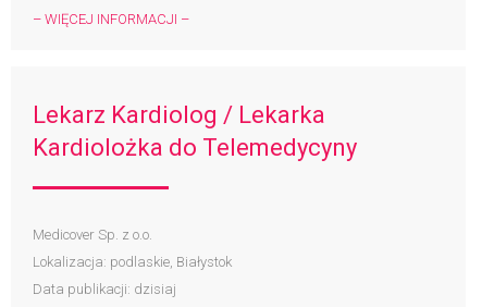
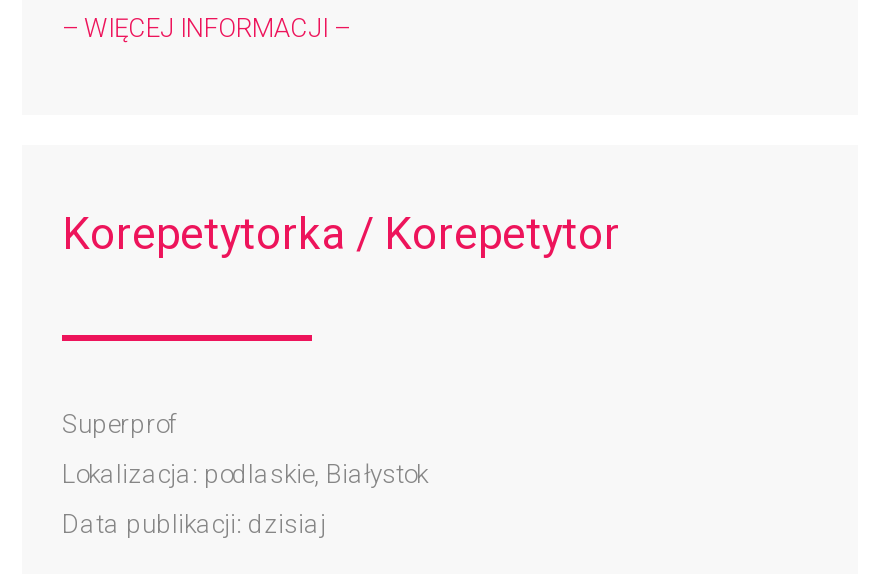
- Lekarz Kardiolog / Lekarka
- Kardiolożka do Telemedycyny
+ Korepetytorka / Korepetytor

- Medicover Sp. z o.o.
+ Superprof
